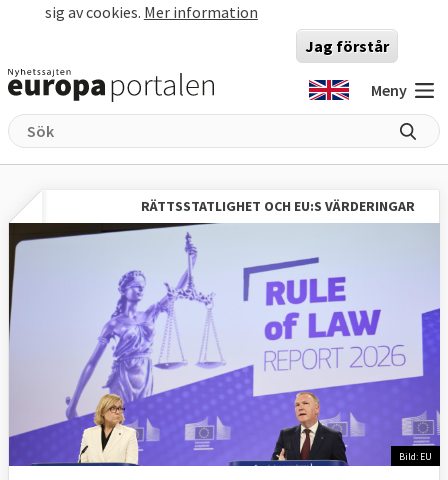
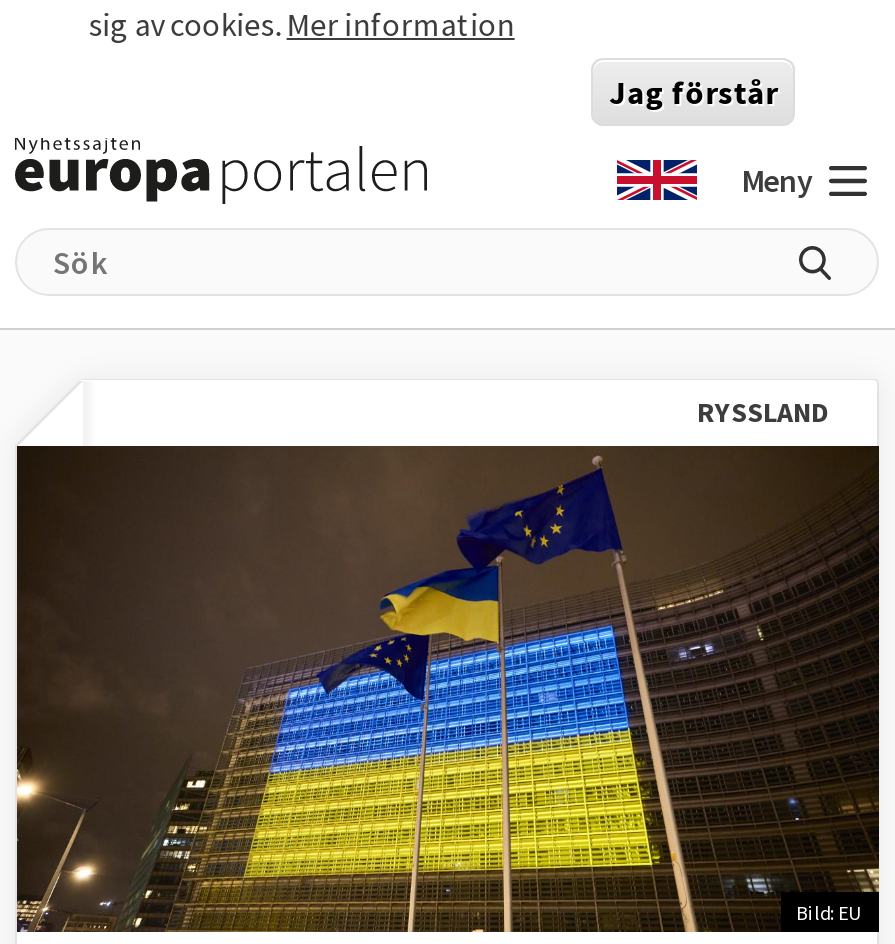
- RÄTTSSTATLIGHET OCH EU:S VÄRDERINGAR
+ RYSSLAND

- [image]
+ [image]
